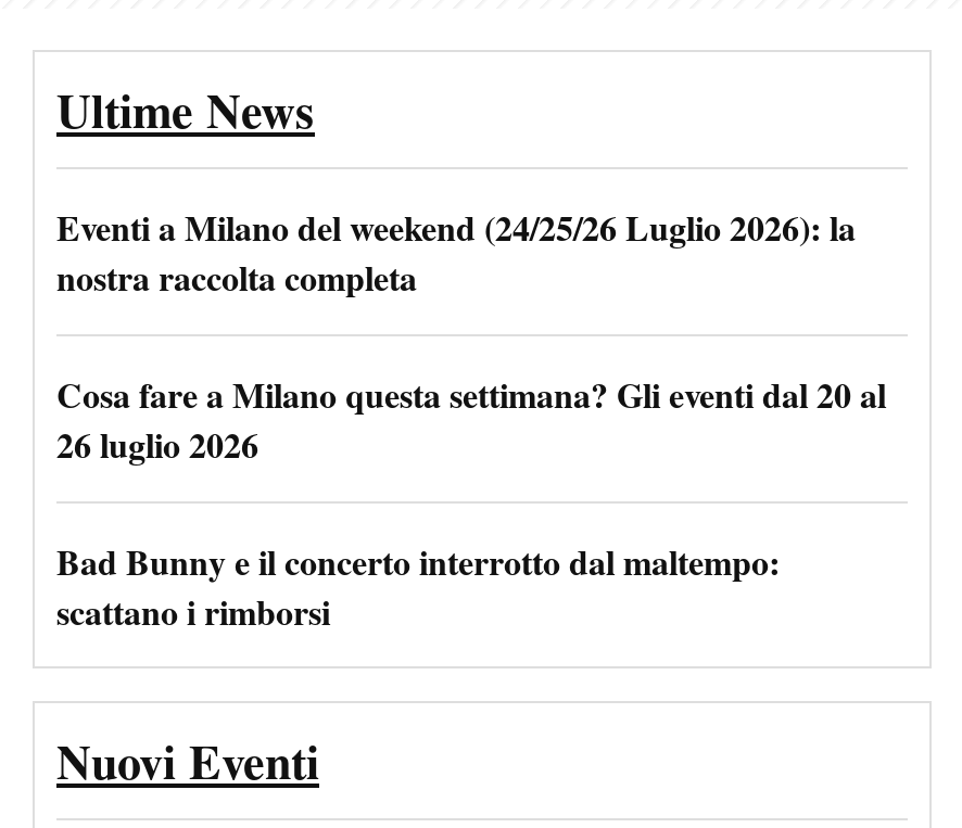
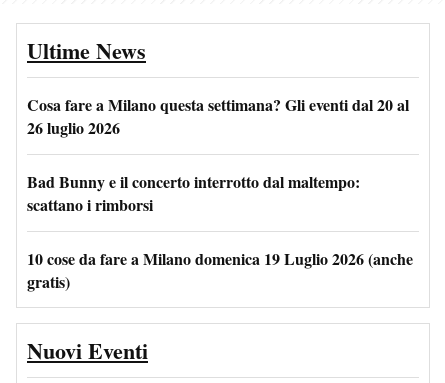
- Eventi a Milano del weekend (24/25/26 Luglio 2026): la
- nostra raccolta completa

moved up: Cosa fare a Milano questa settimana? Gli eventi dal 20 al | 26 luglio 2026 | Bad Bunny e il concerto interrotto dal maltempo: | scattano i rimborsi

+ 10 cose da fare a Milano domenica 19 Luglio 2026 (anche
+ gratis)
